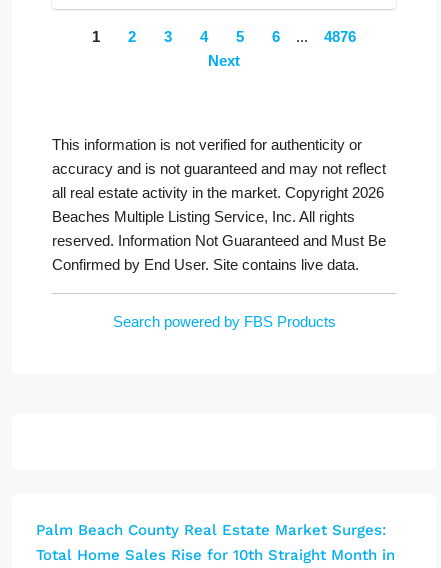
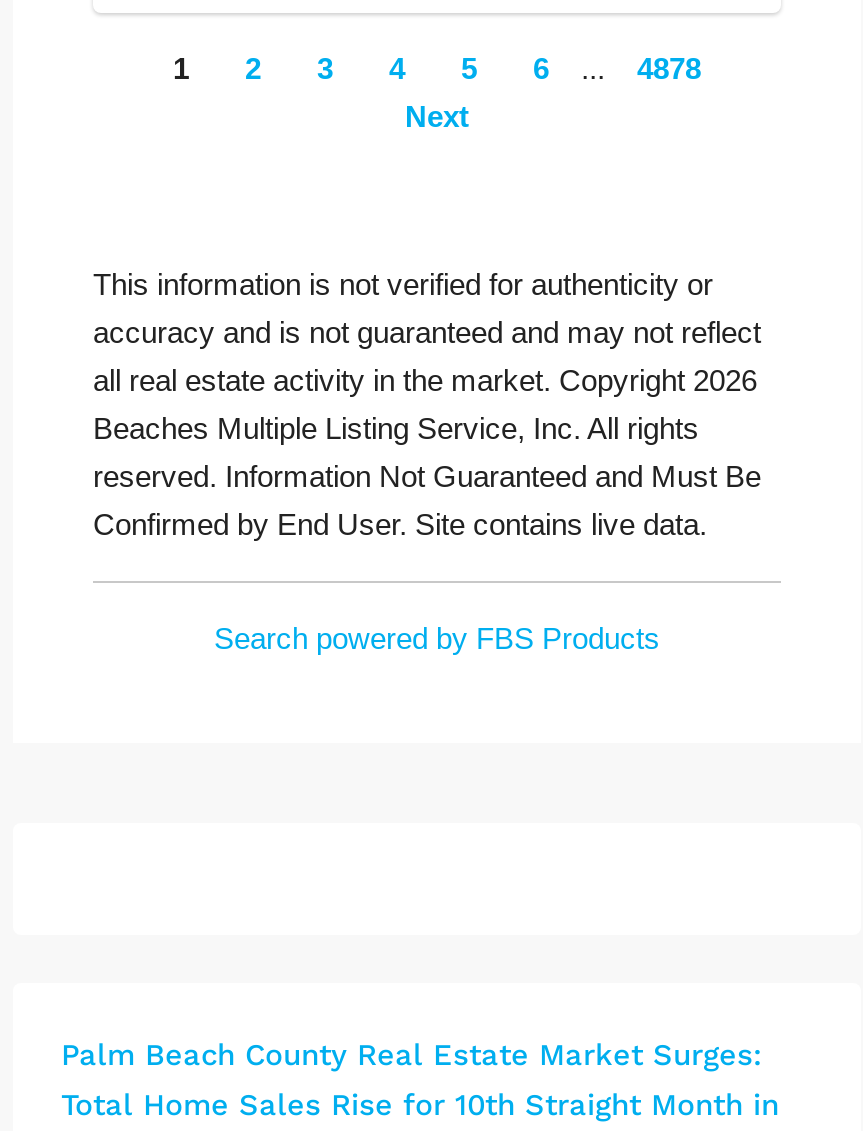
- 4876
+ 4878
